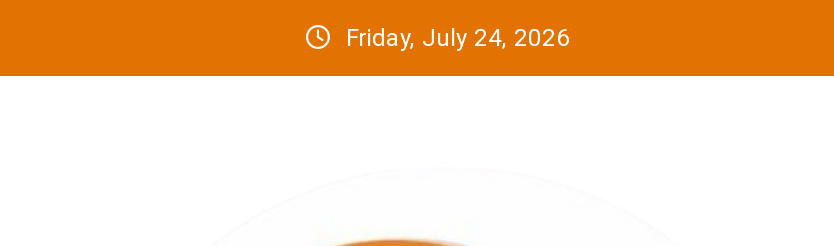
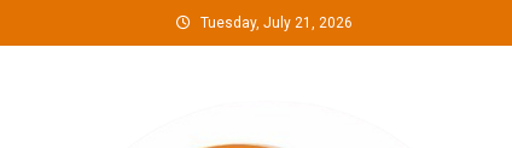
- Friday, July 24, 2026
+ Tuesday, July 21, 2026
